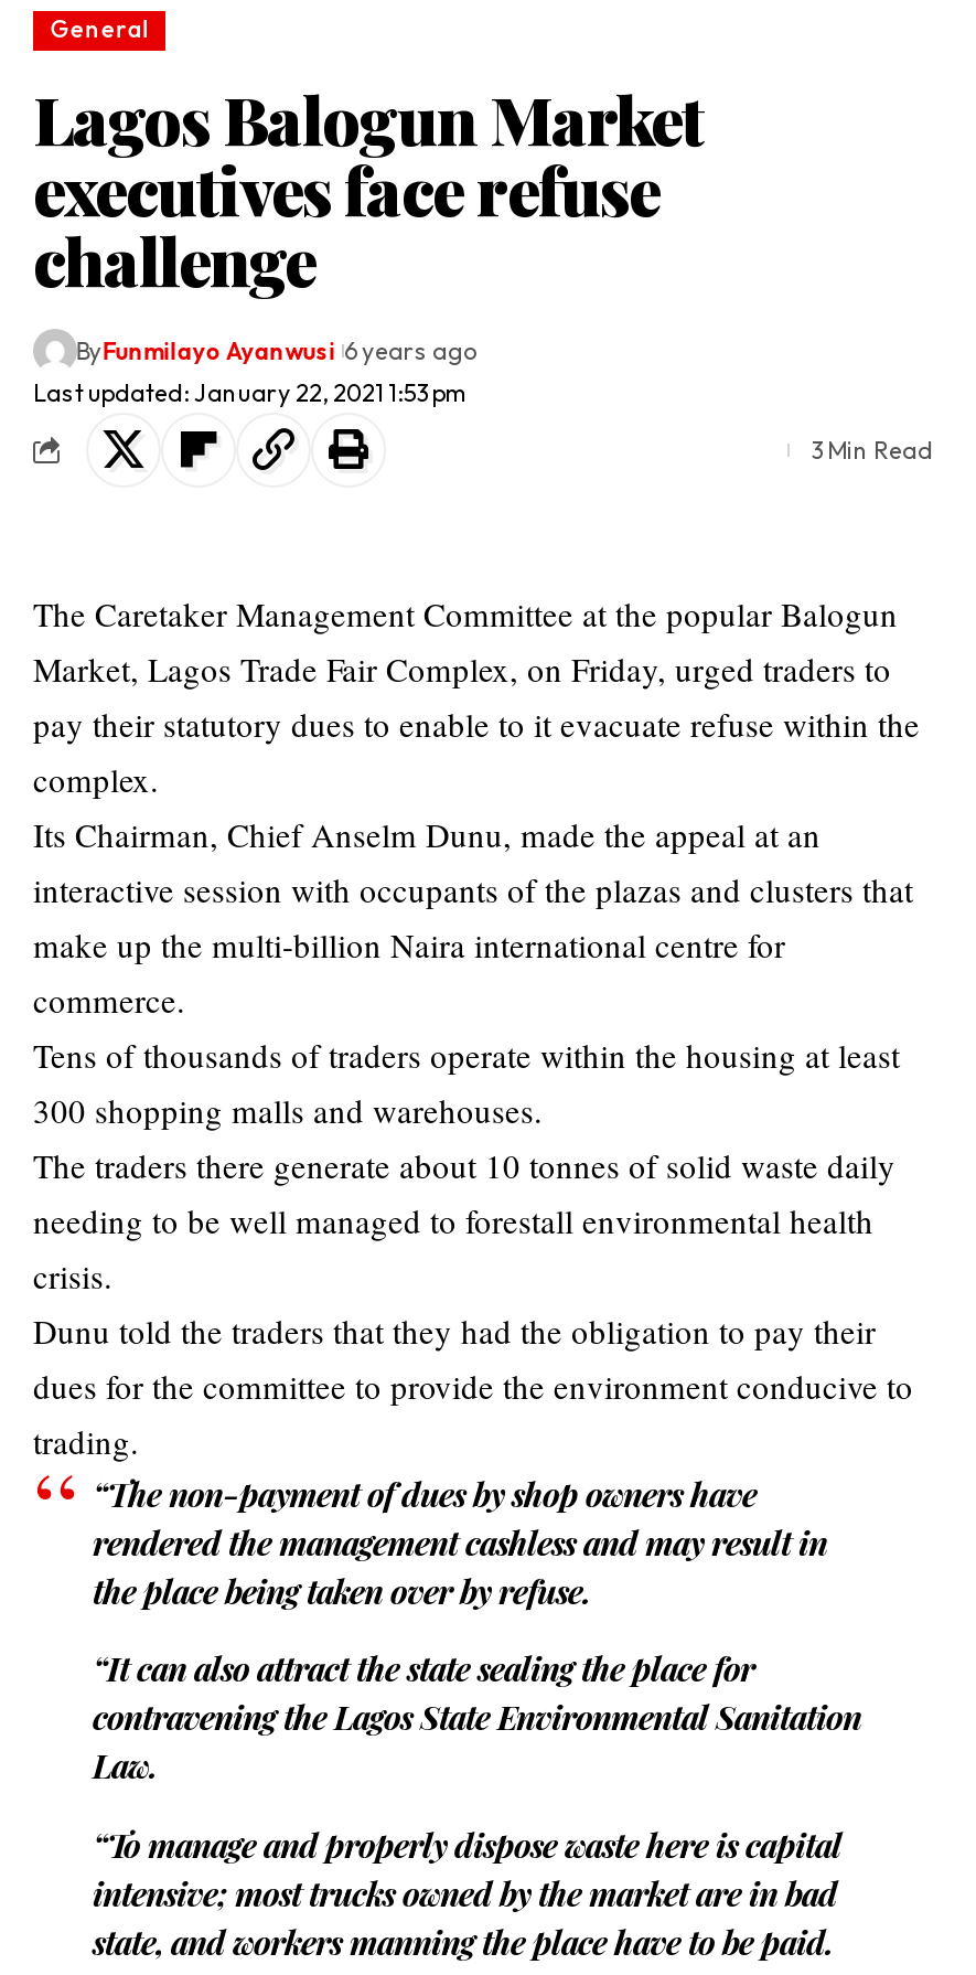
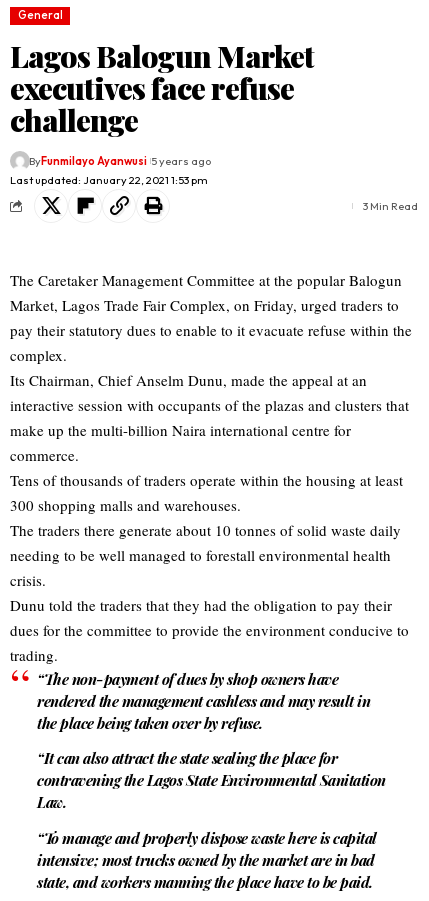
- ByFunmilayo Ayanwusi 6 years ago
+ ByFunmilayo Ayanwusi 5 years ago
